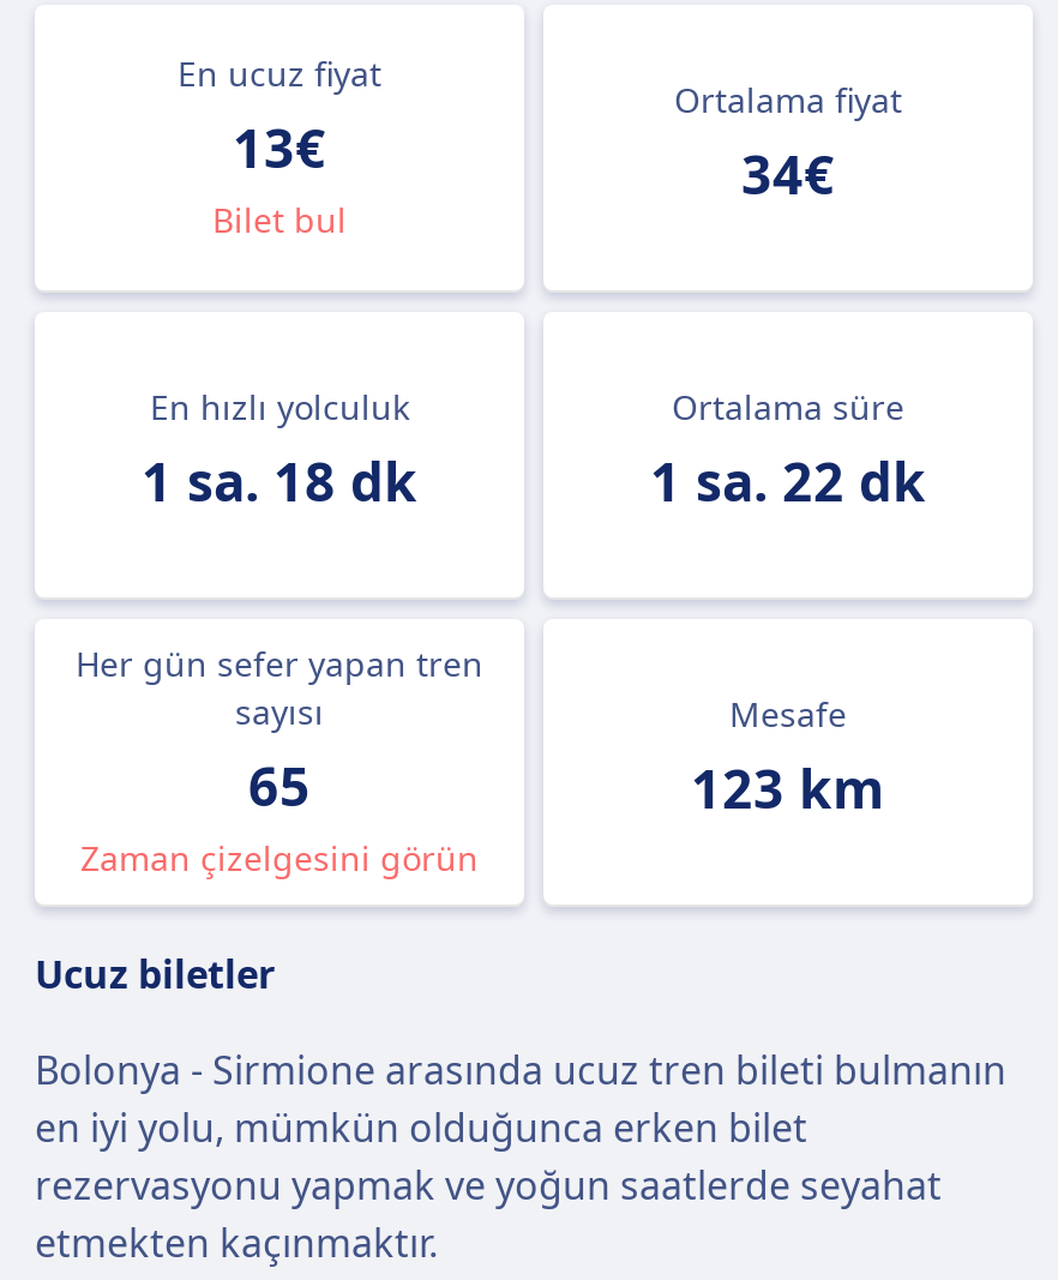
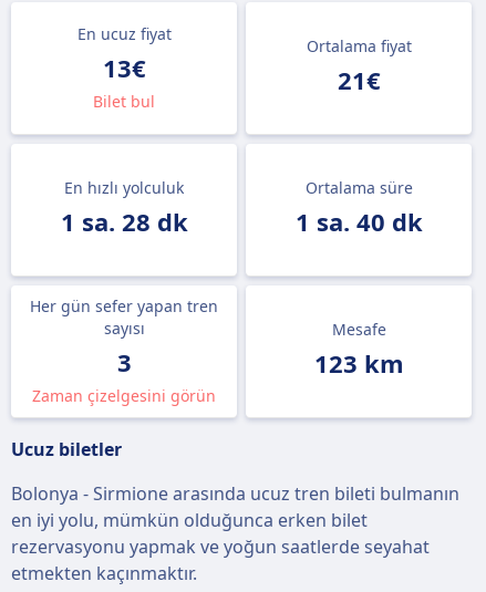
- 34€
+ 21€

- 1 sa. 18 dk
+ 1 sa. 28 dk

- 1 sa. 22 dk
+ 1 sa. 40 dk

- 65
+ 3
